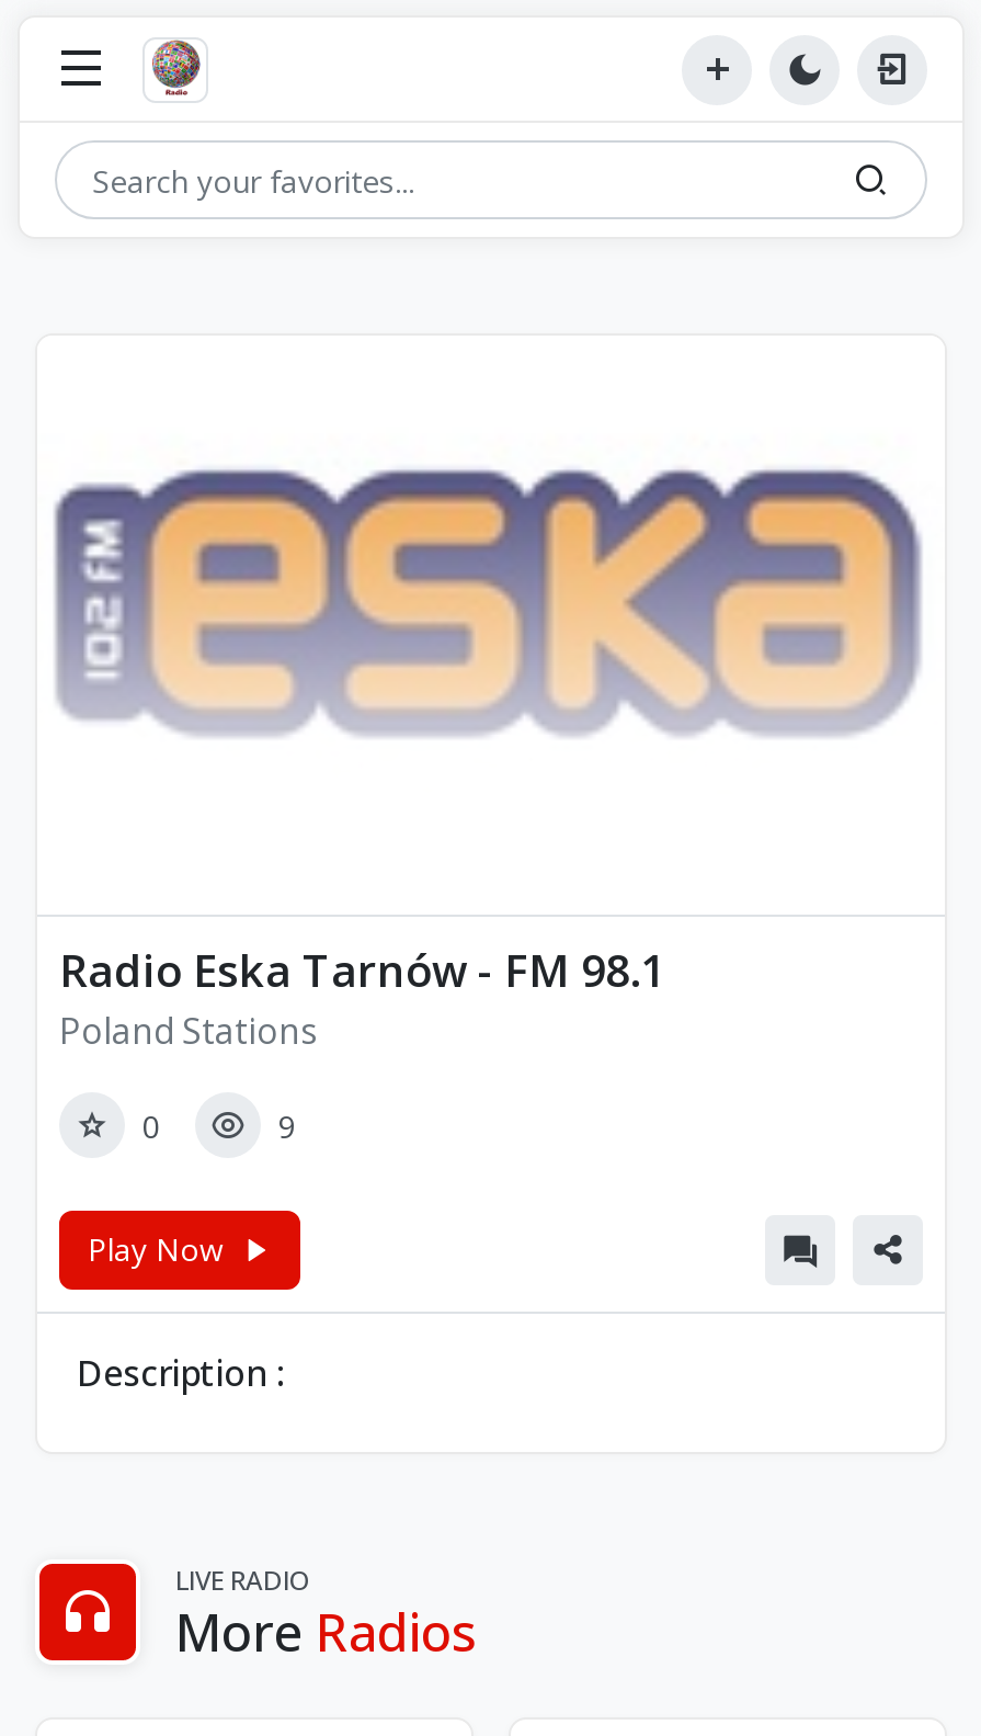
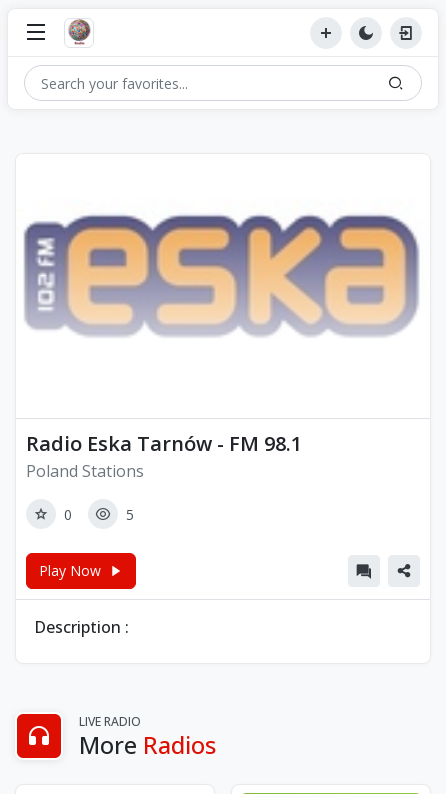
- 9
+ 5
